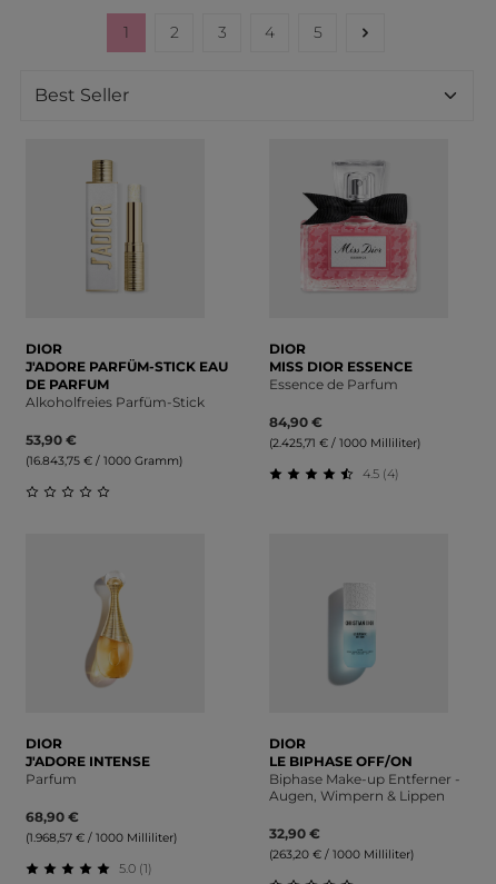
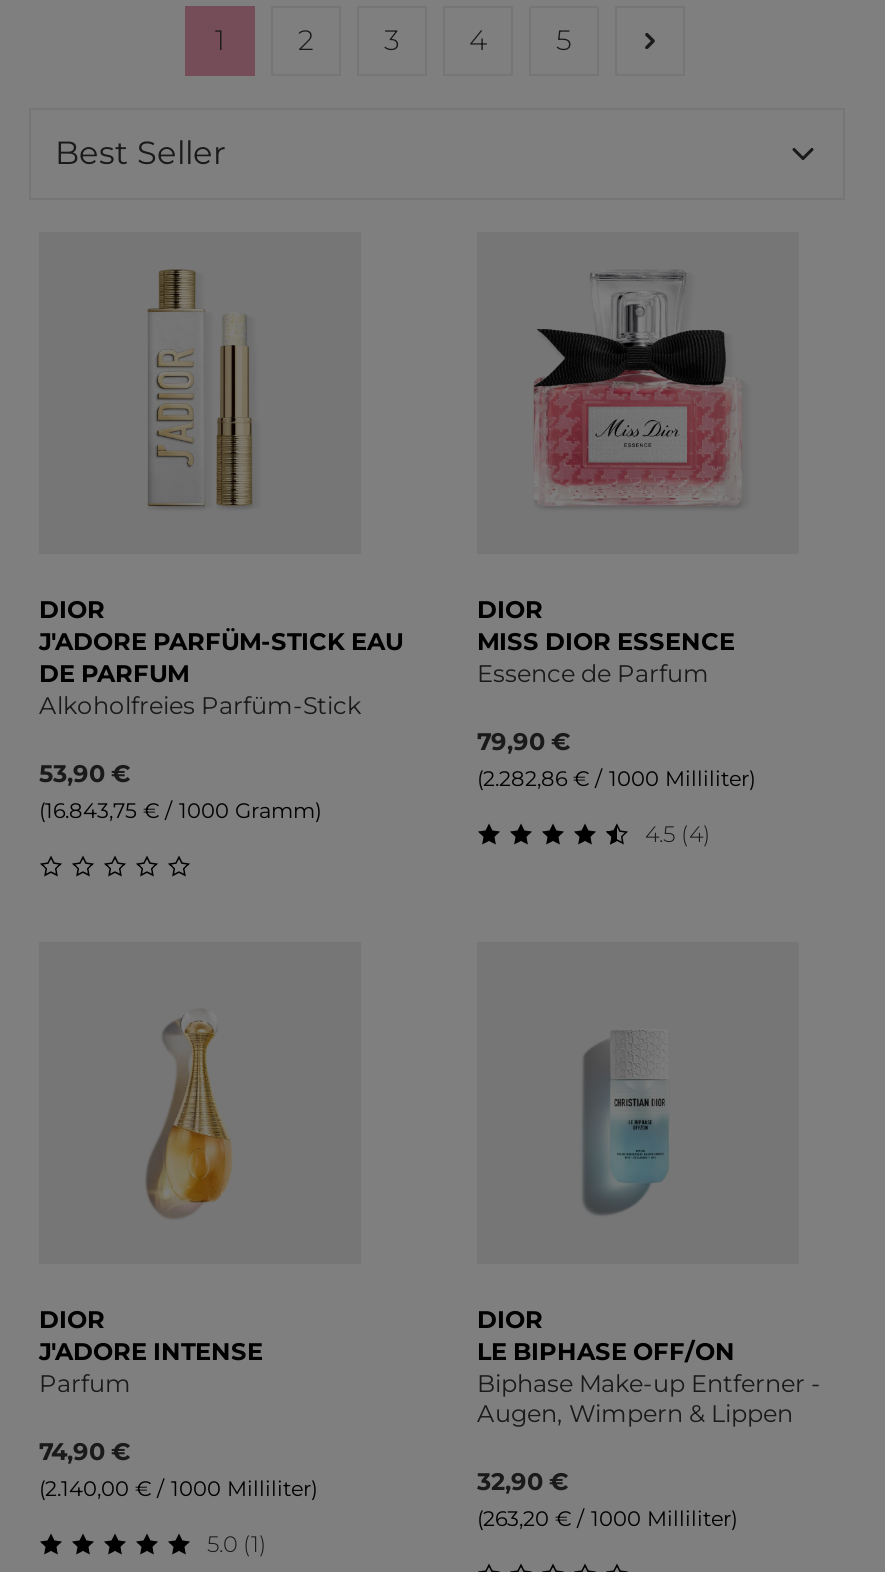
- 84,90 €
+ 79,90 €

- (2.425,71 € / 1000 Milliliter)
+ (2.282,86 € / 1000 Milliliter)

- 68,90 €
+ 74,90 €

- (1.968,57 € / 1000 Milliliter)
+ (2.140,00 € / 1000 Milliliter)
